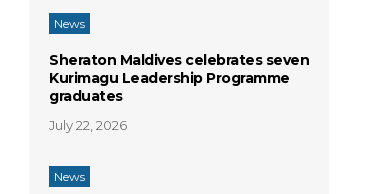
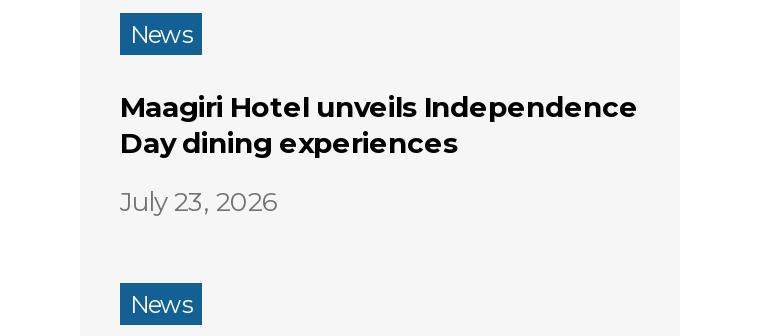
- Sheraton Maldives celebrates seven
- Kurimagu Leadership Programme
- graduates
+ Maagiri Hotel unveils Independence
+ Day dining experiences

- July 22, 2026
+ July 23, 2026
